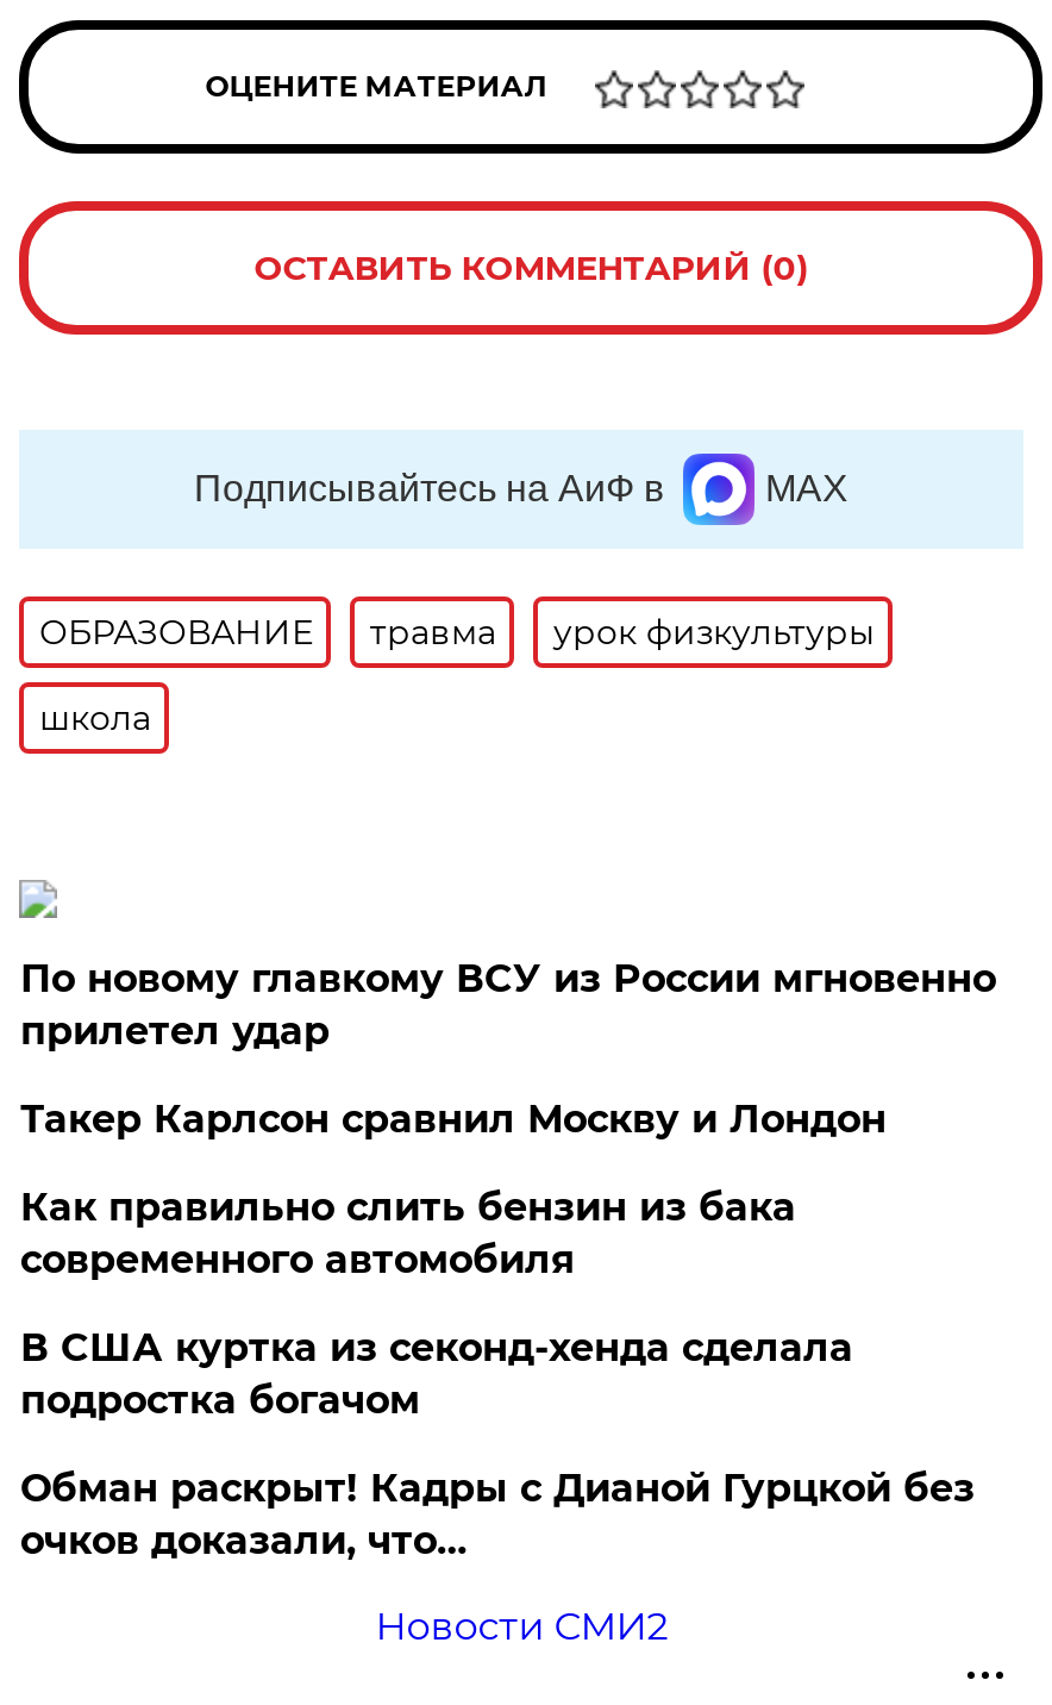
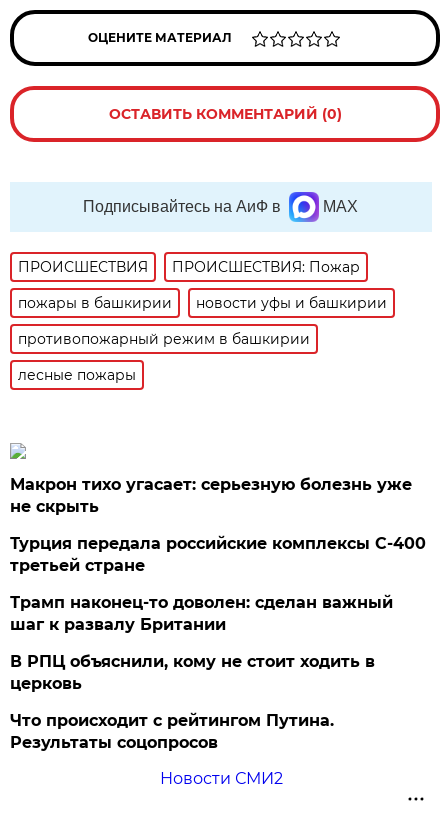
- ОБРАЗОВАНИЕ
- травма
- урок физкультуры
- школа
+ ПРОИСШЕСТВИЯ
+ ПРОИСШЕСТВИЯ: Пожар
+ пожары в башкирии
+ новости уфы и башкирии
+ противопожарный режим в башкирии
+ лесные пожары

- По новому главкому ВСУ из России мгновенно
- прилетел удар
- Такер Карлсон сравнил Москву и Лондон
- Как правильно слить бензин из бака
- современного автомобиля
- В США куртка из секонд-хенда сделала
- подростка богачом
- Обман раскрыт! Кадры с Дианой Гурцкой без
- очков доказали, что…
+ Макрон тихо угасает: серьезную болезнь уже
+ не скрыть
+ Турция передала российские комплексы С-400
+ третьей стране
+ Трамп наконец-то доволен: сделан важный
+ шаг к развалу Британии
+ В РПЦ объяснили, кому не стоит ходить в
+ церковь
+ Что происходит с рейтингом Путина.
+ Результаты соцопросов
